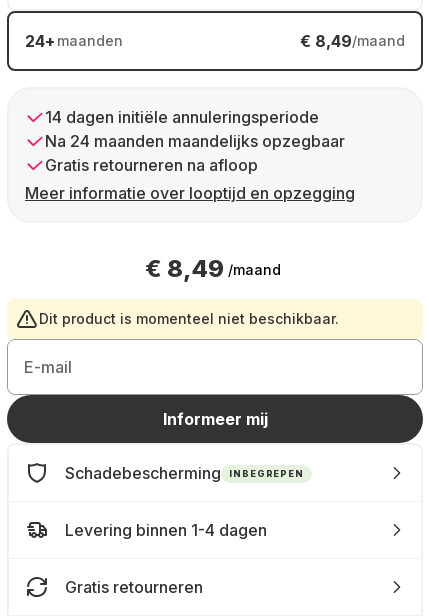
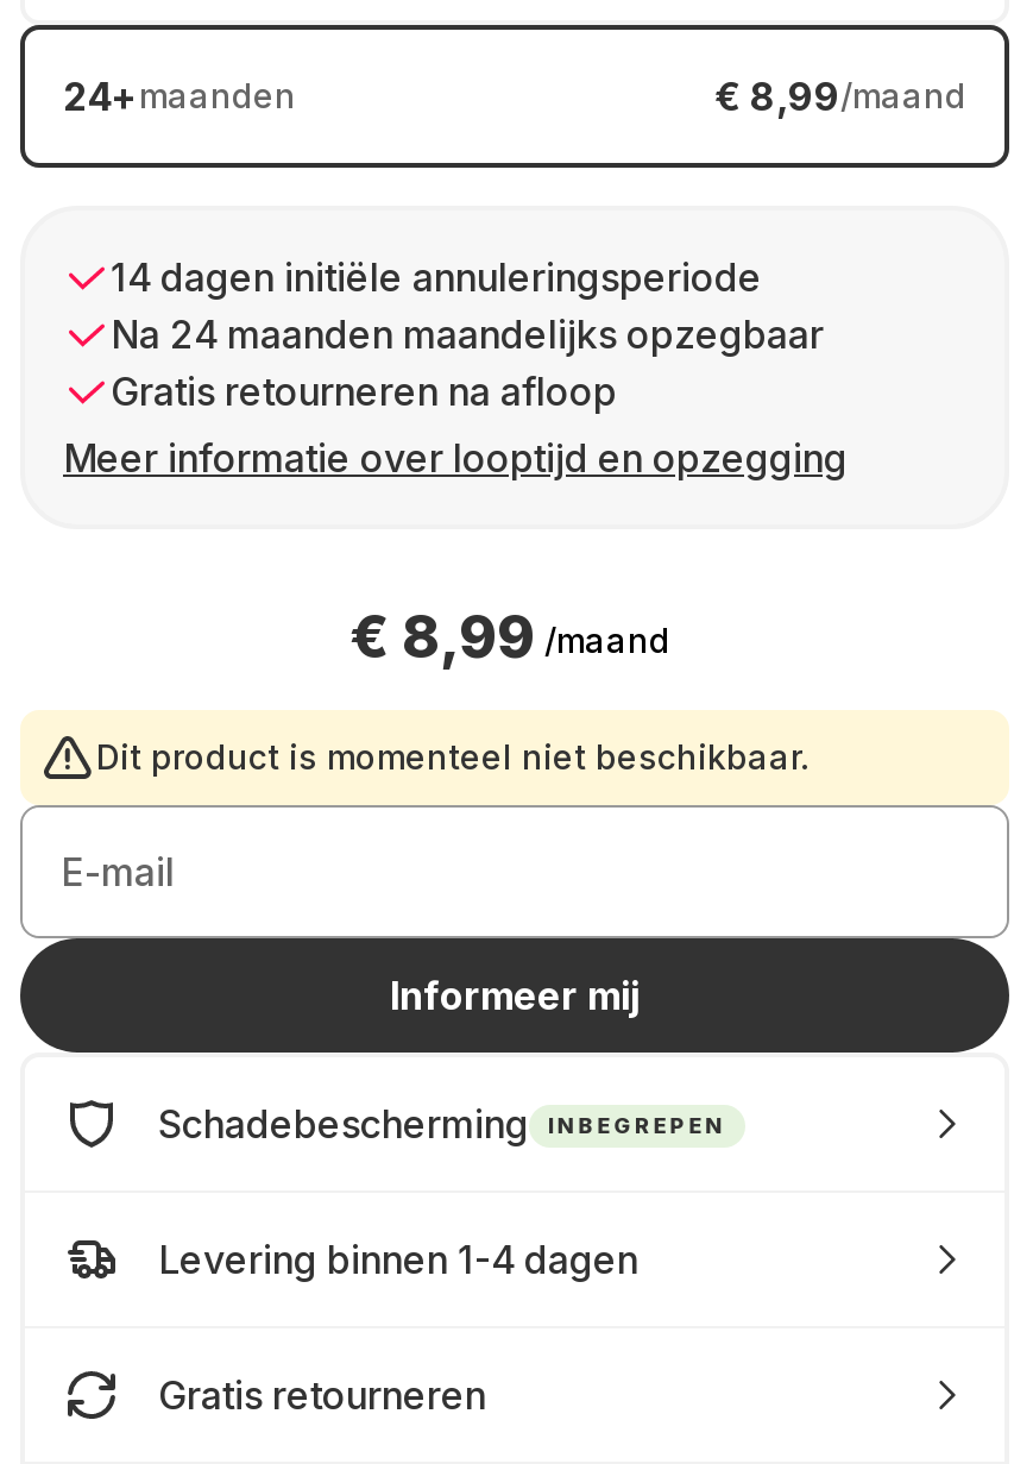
- € 8,49/maand
+ € 8,99/maand

- € 8,49 /maand
+ € 8,99 /maand
